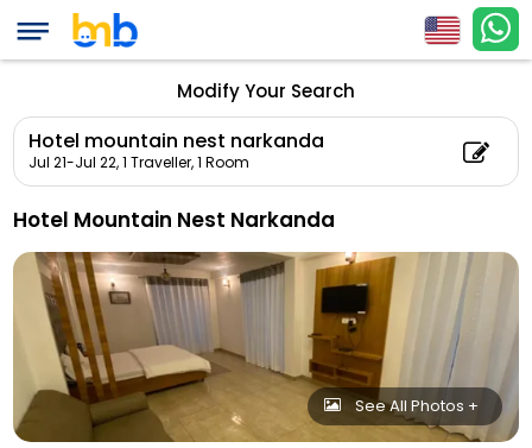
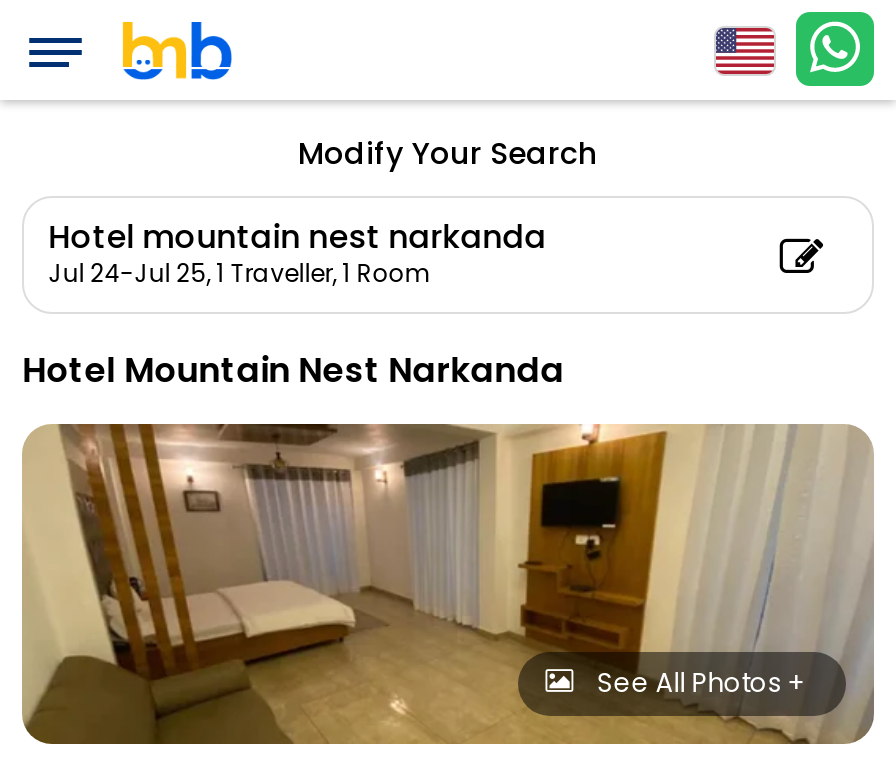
- Jul 21-Jul 22, 1 Traveller, 1 Room
+ Jul 24-Jul 25, 1 Traveller, 1 Room
